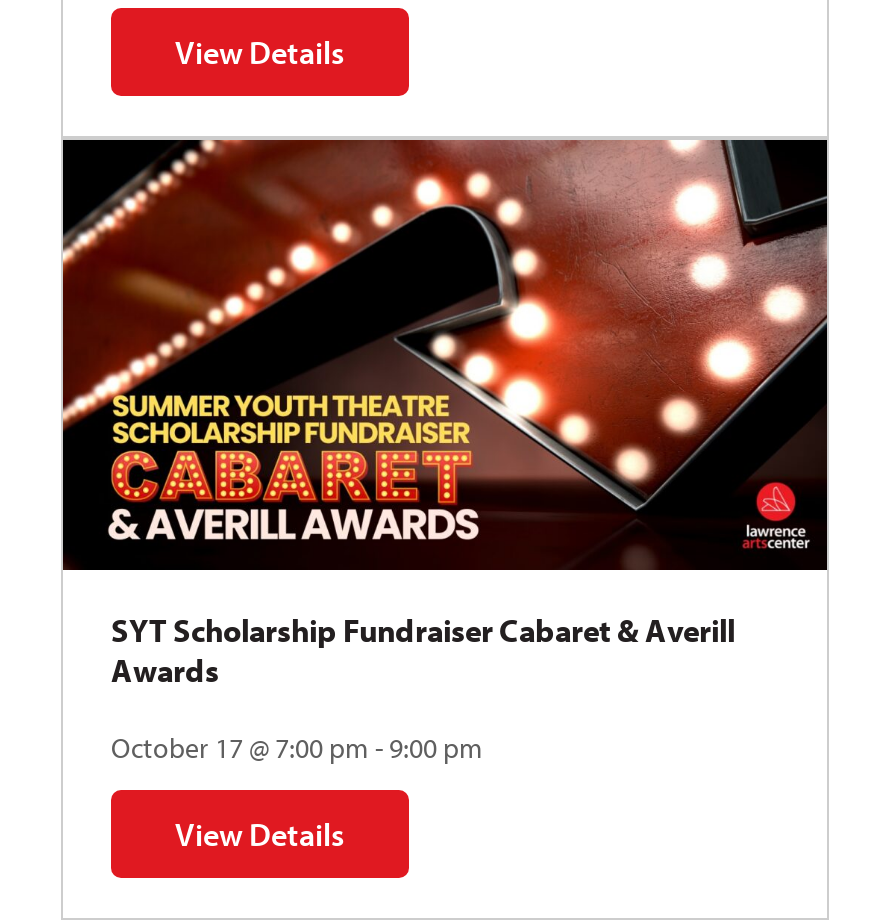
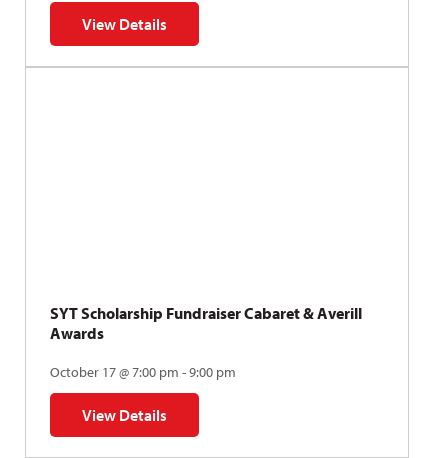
- [image]
